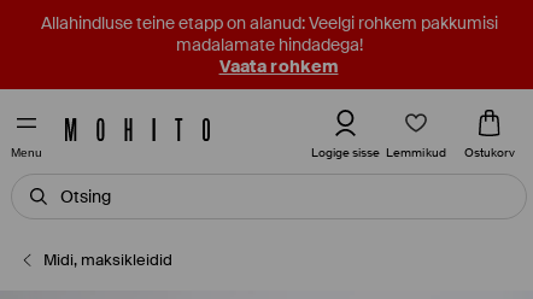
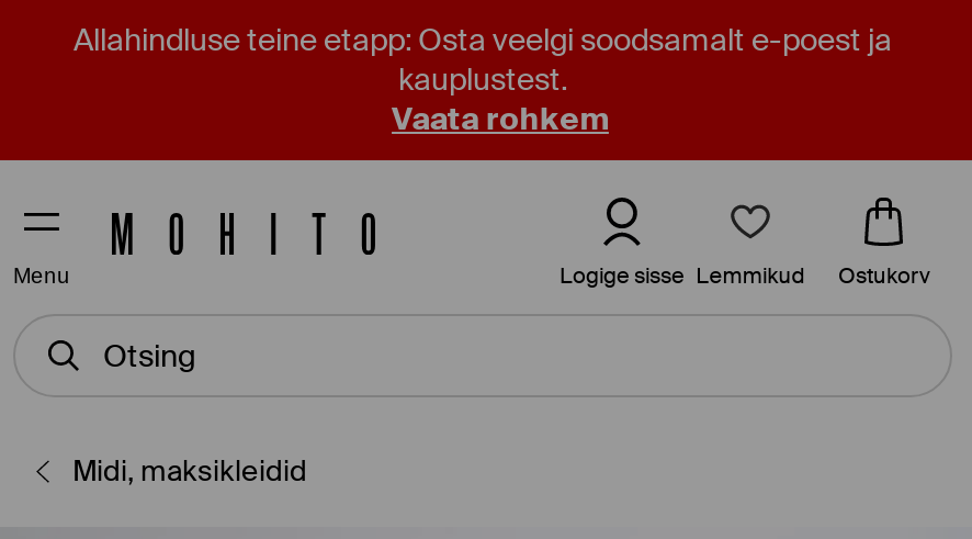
- Allahindluse teine etapp on alanud: Veelgi rohkem pakkumisi
- madalamate hindadega!
+ Allahindluse teine etapp: Osta veelgi soodsamalt e-poest ja
+ kauplustest.
